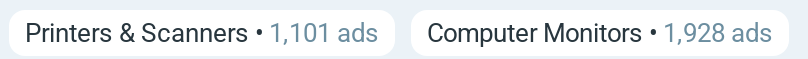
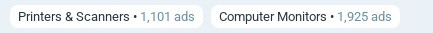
- Computer Monitors • 1,928 ads
+ Computer Monitors • 1,925 ads
